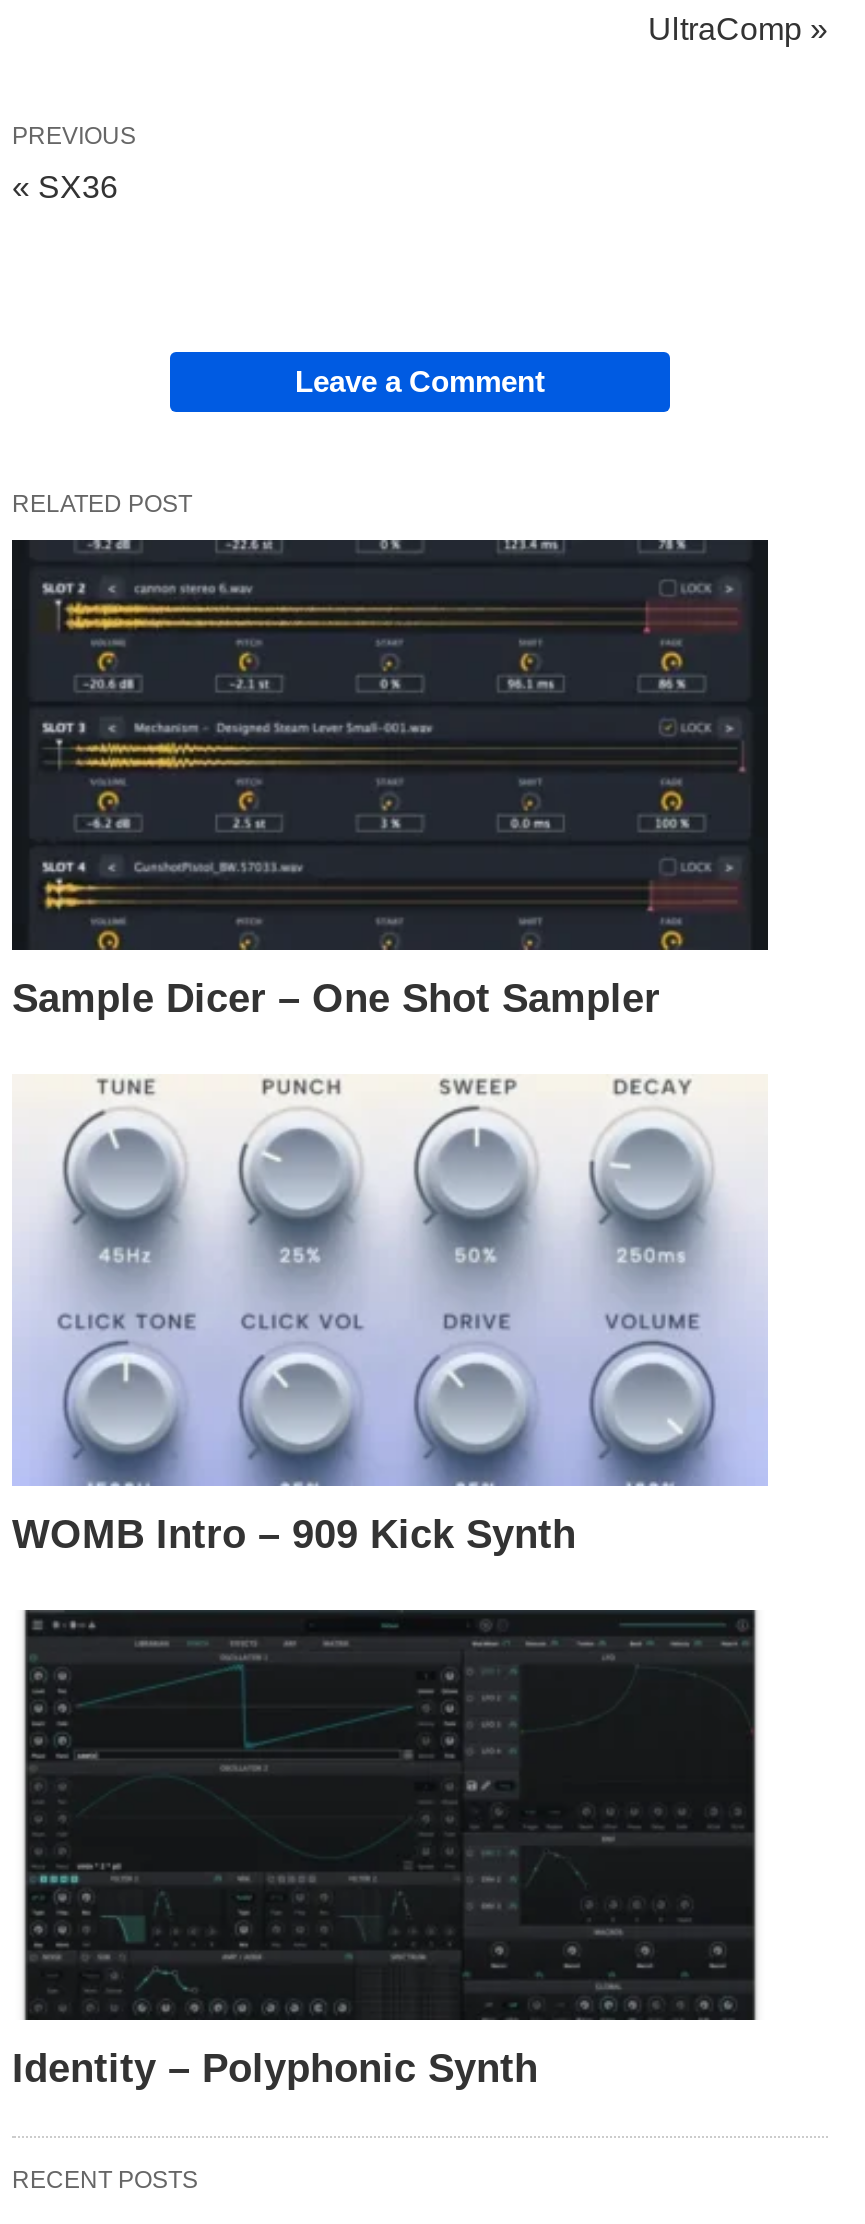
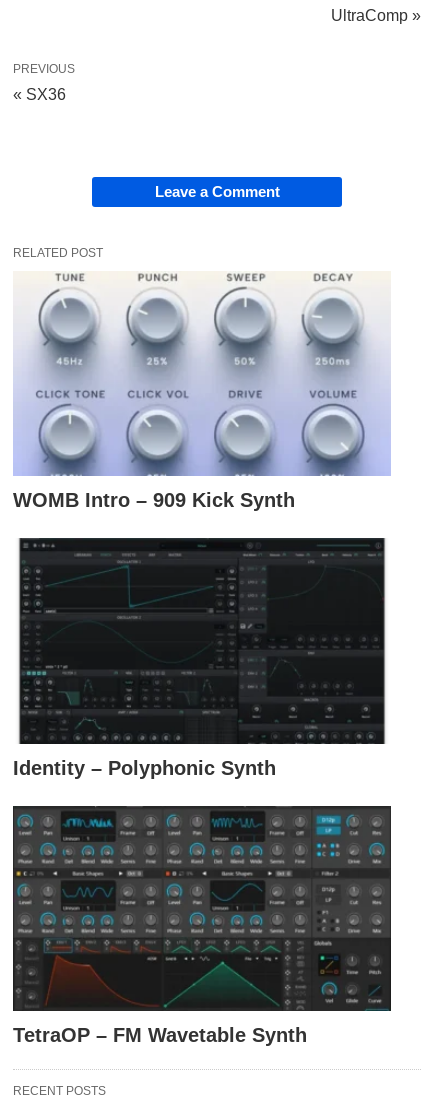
- [image]
- Sample Dicer – One Shot Sampler

moved up: [image] | WOMB Intro – 909 Kick Synth | Identity – Polyphonic Synth

+ [image]
+ TetraOP – FM Wavetable Synth
